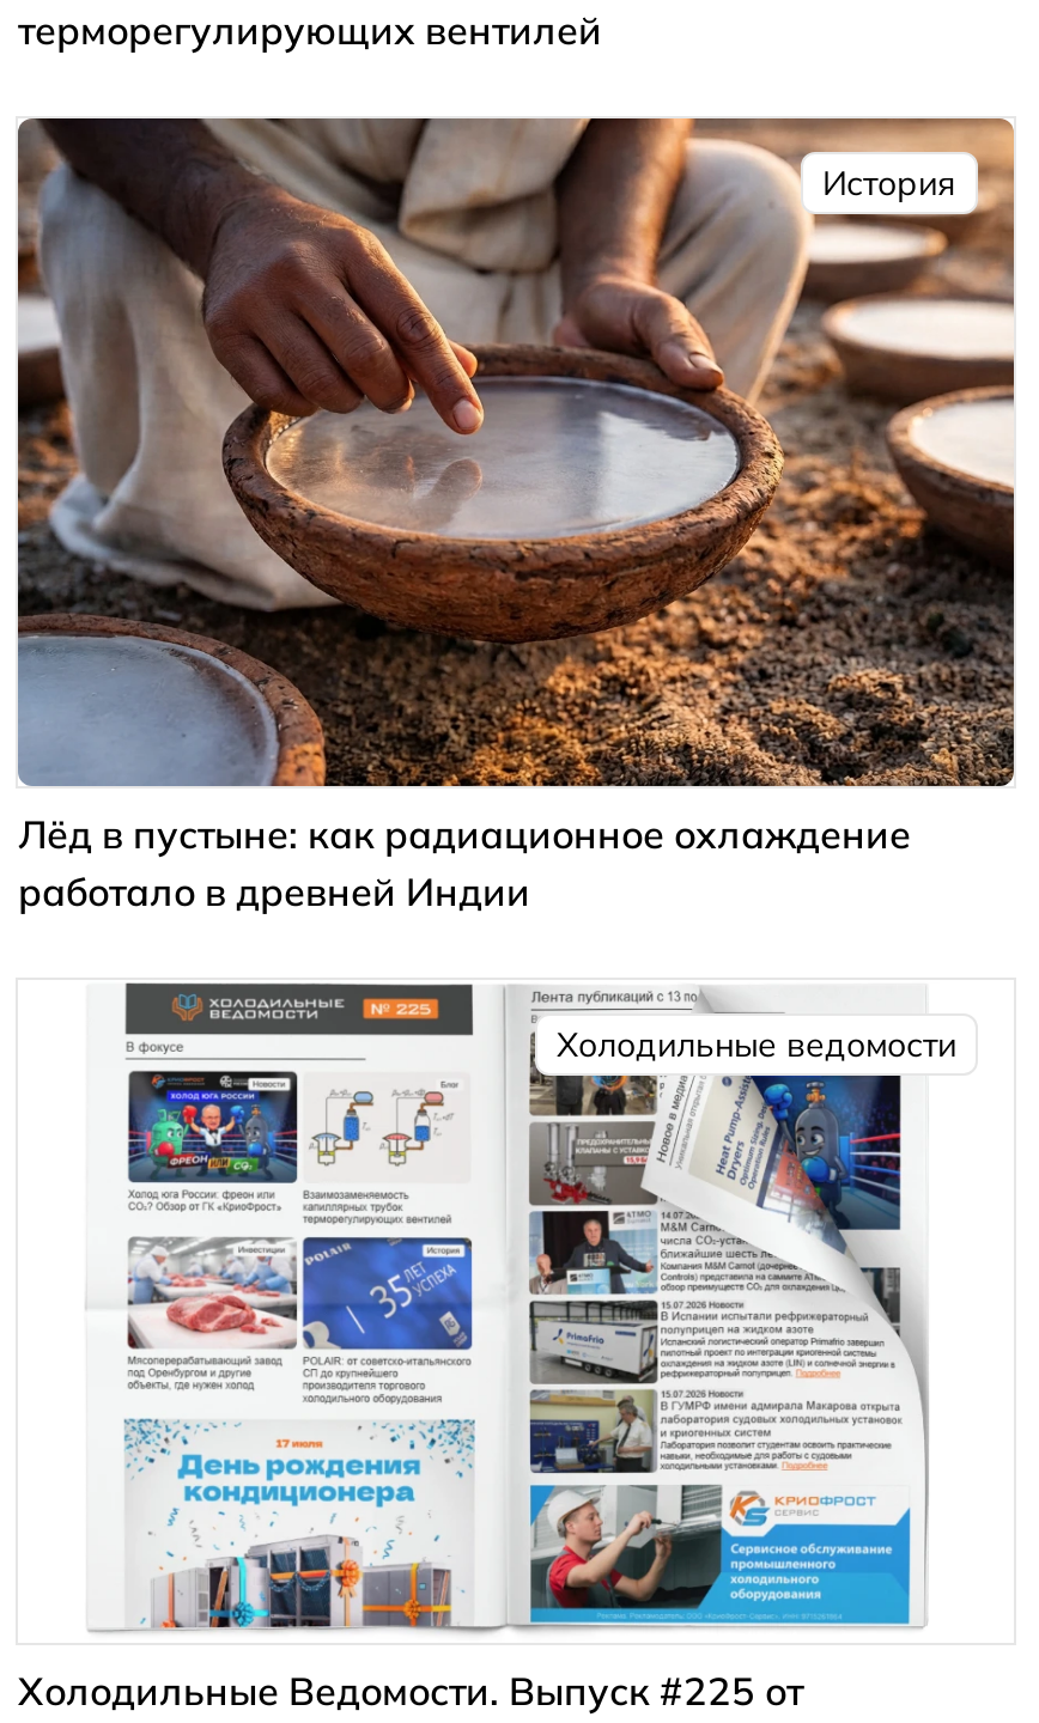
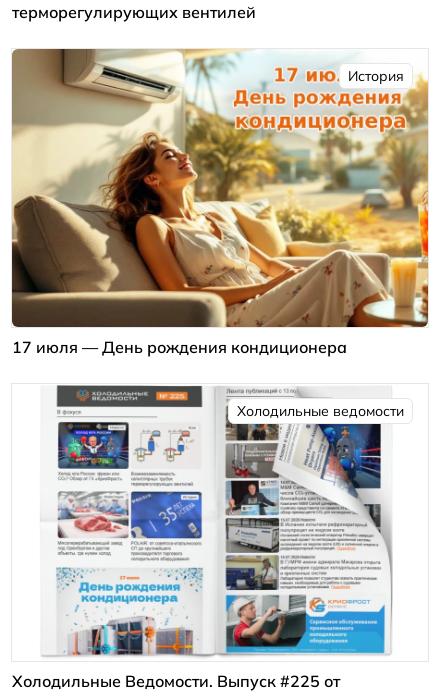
- [image]
- Лёд в пустыне: как радиационное охлаждение
- работало в древней Индии
+ [image]
+ 17 июля — День рождения кондиционера
